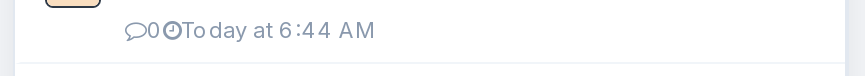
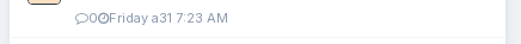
- 0 Today at 6:44 AM
+ 0 Friday a31 7:23 AM
